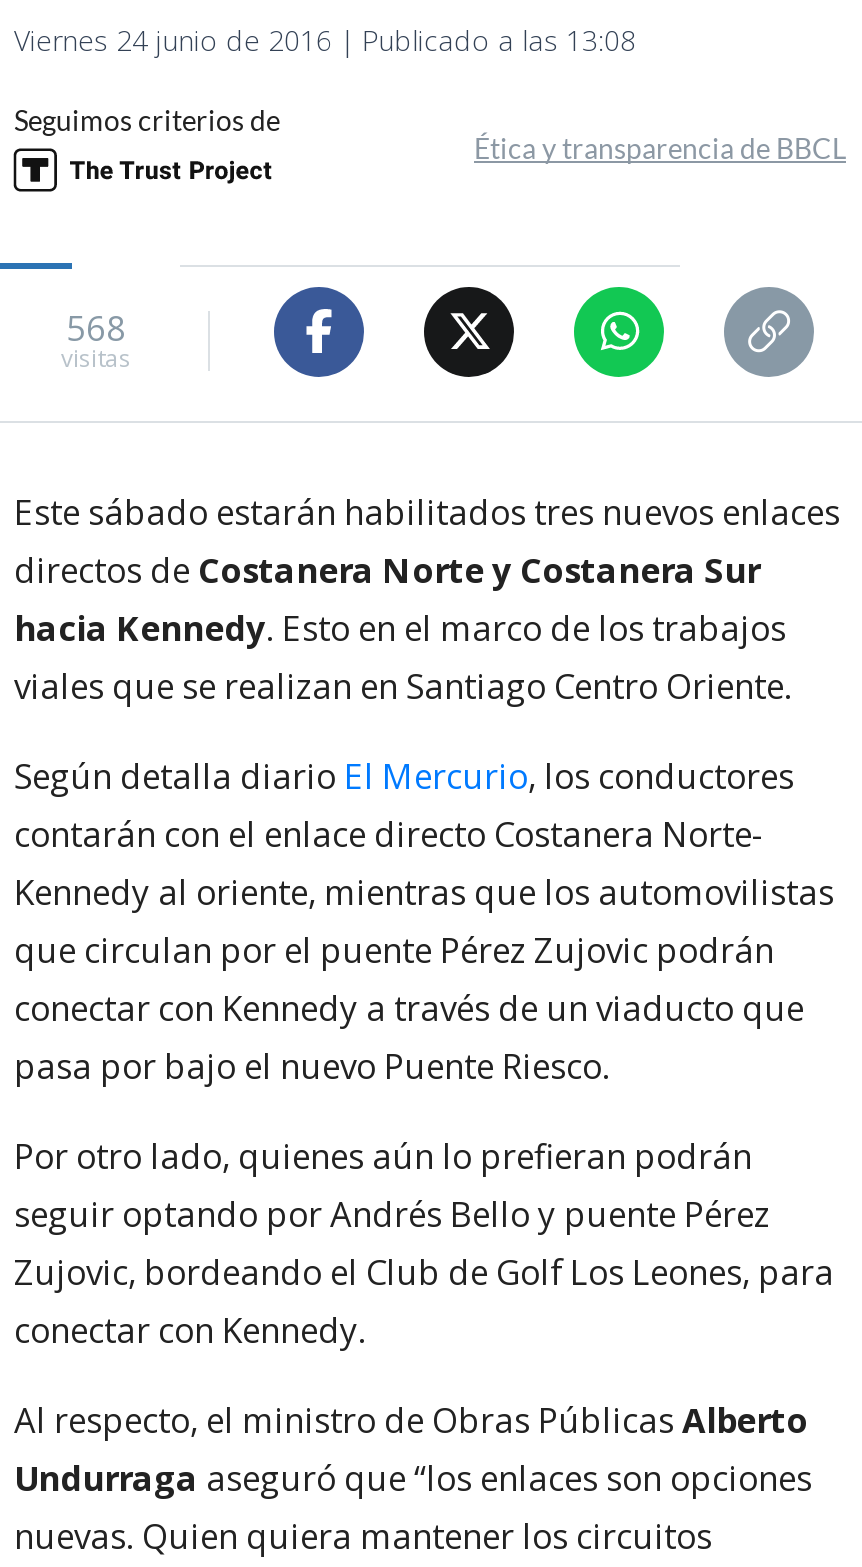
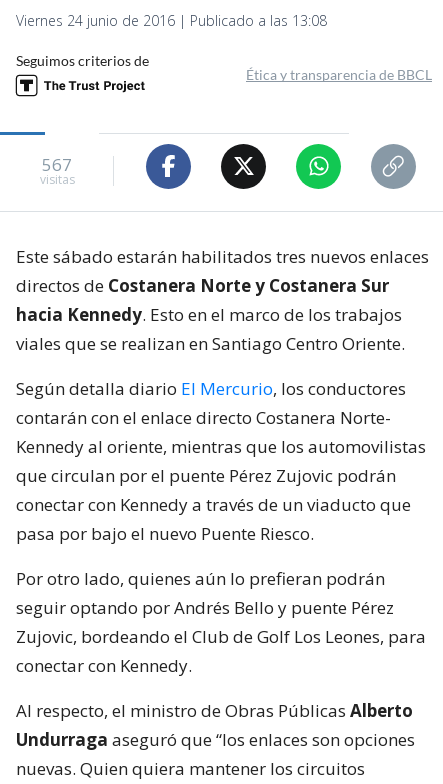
- 568
+ 567
